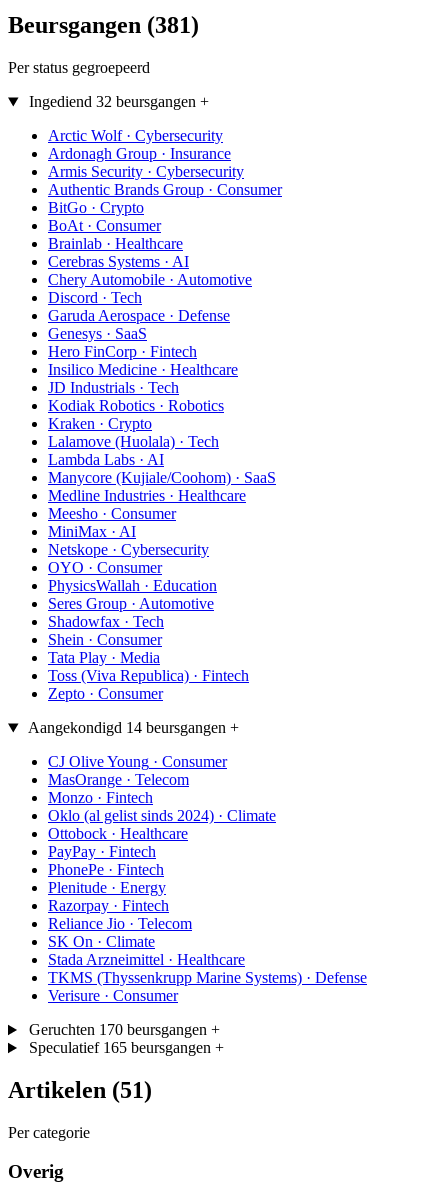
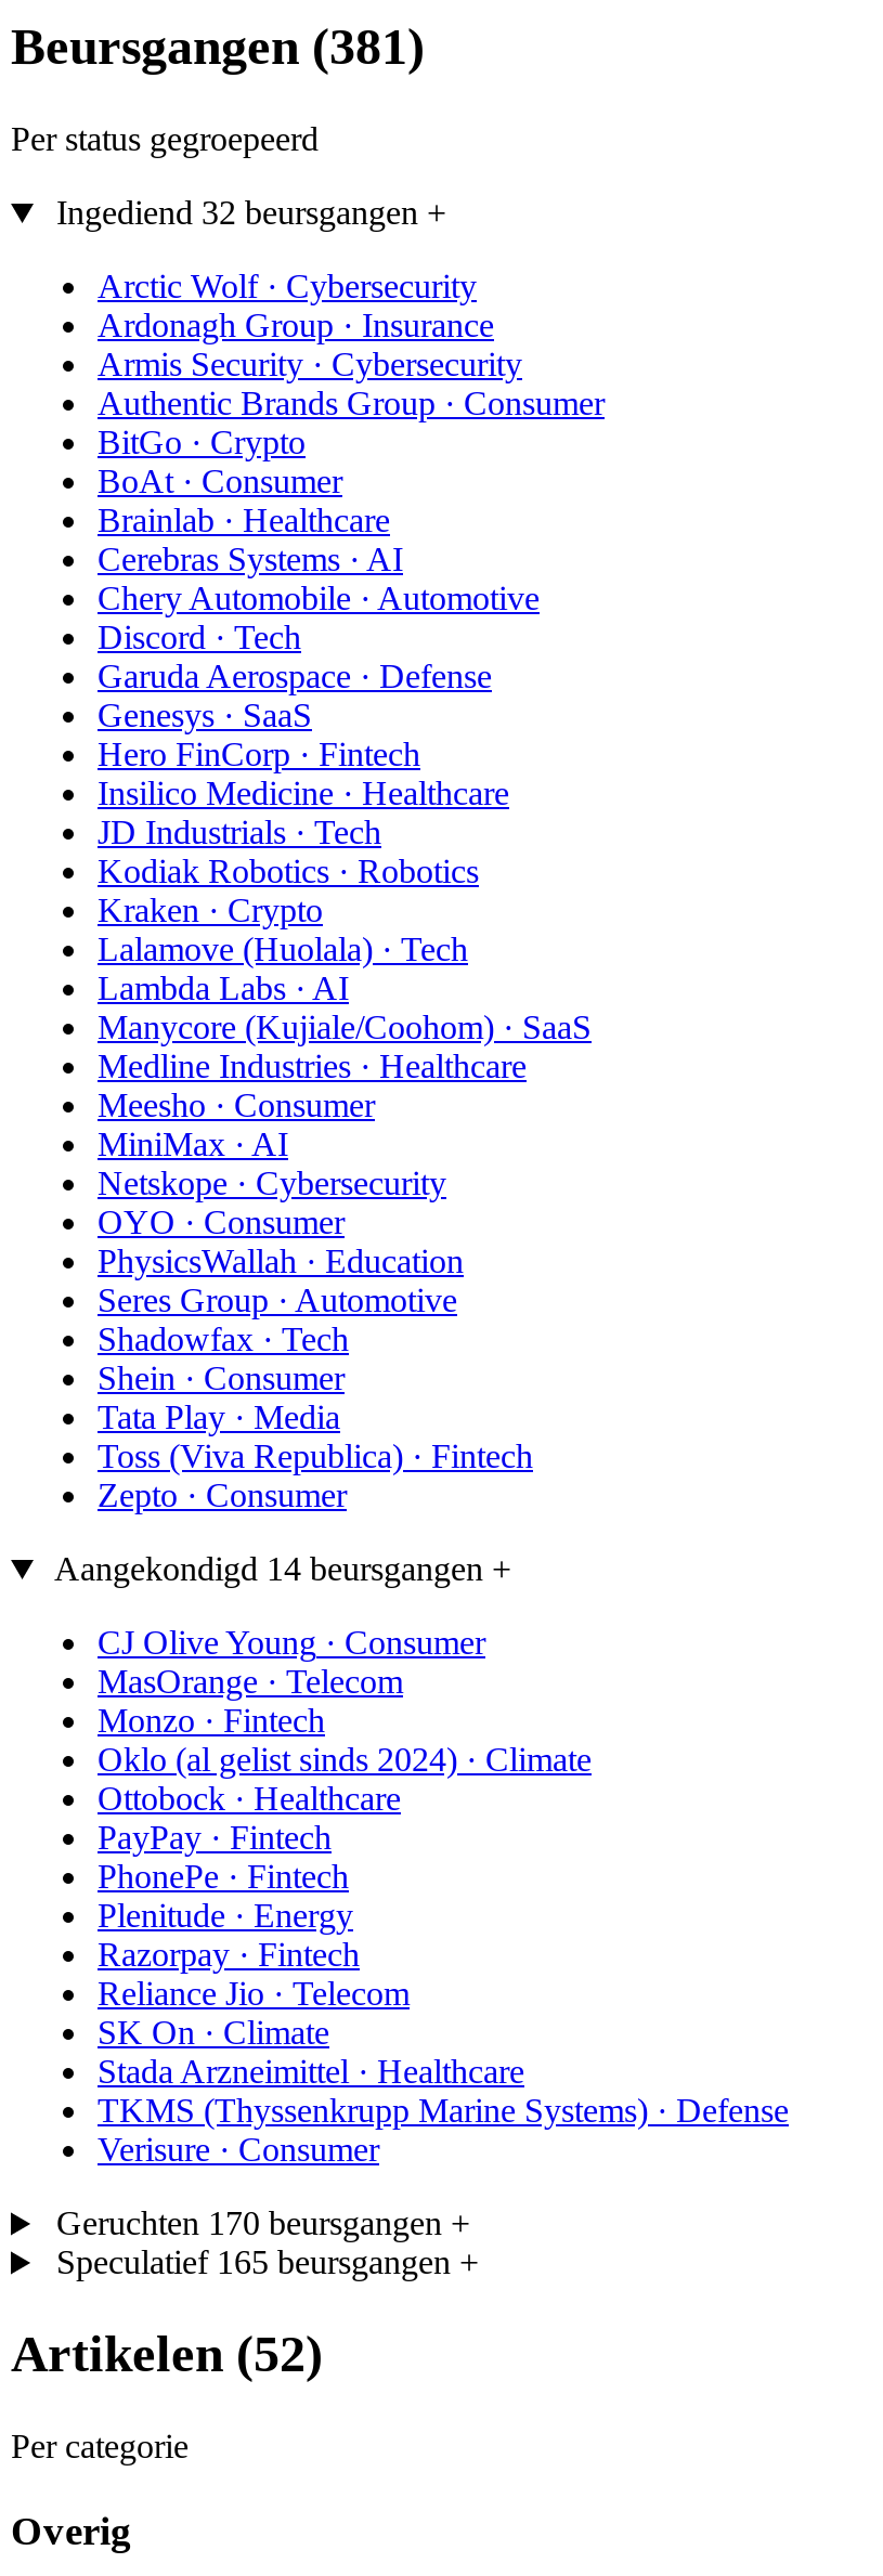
- Artikelen (51)
+ Artikelen (52)
